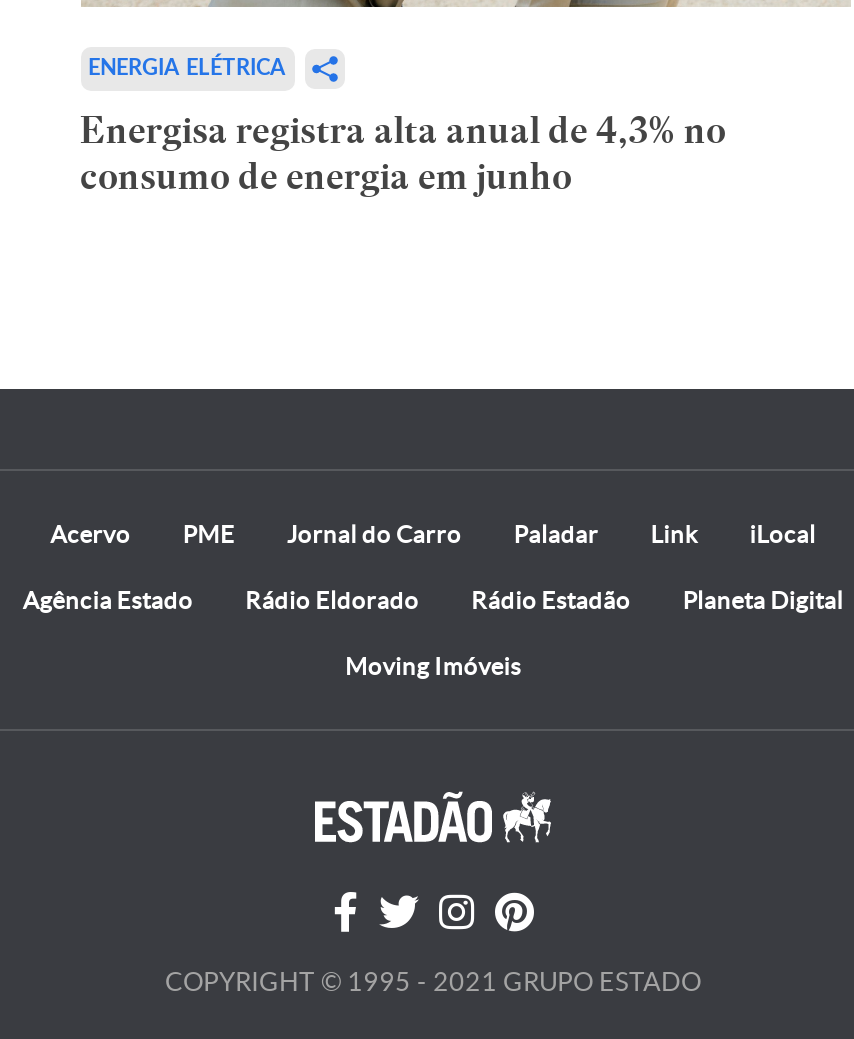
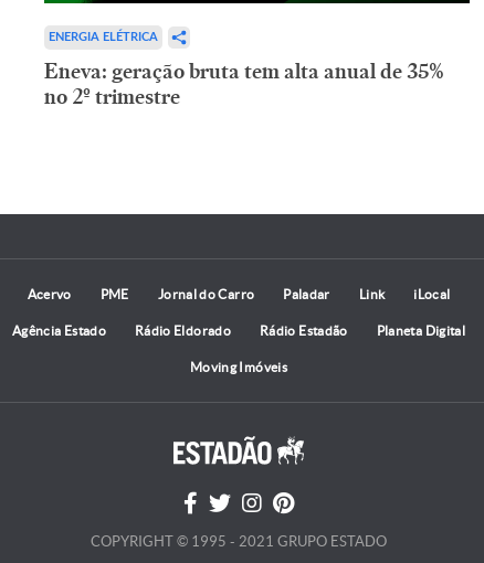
- Energisa registra alta anual de 4,3% no
- consumo de energia em junho
+ Eneva: geração bruta tem alta anual de 35%
+ no 2º trimestre
